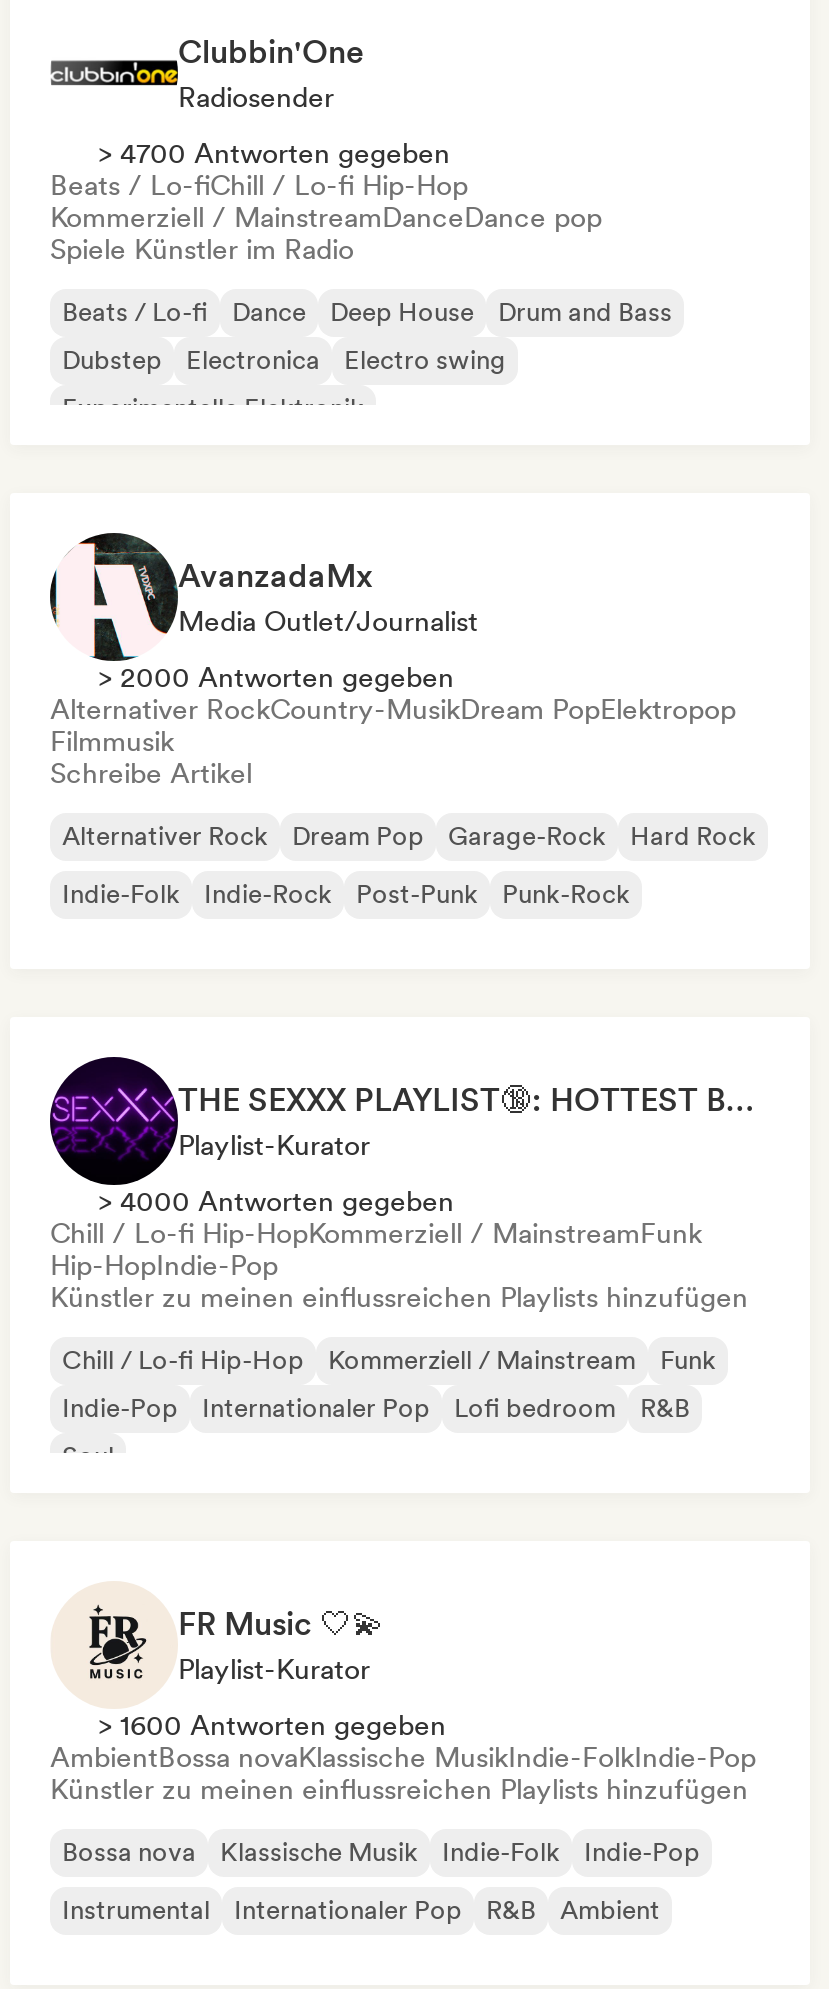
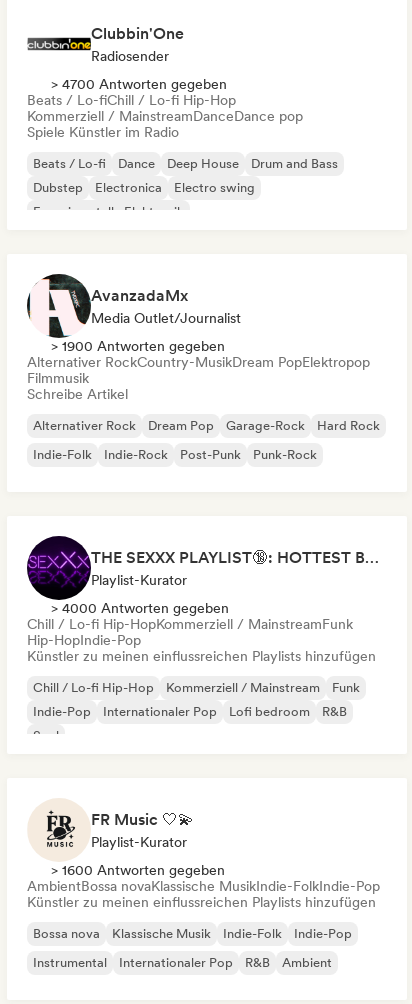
- > 2000 Antworten gegeben
+ > 1900 Antworten gegeben
